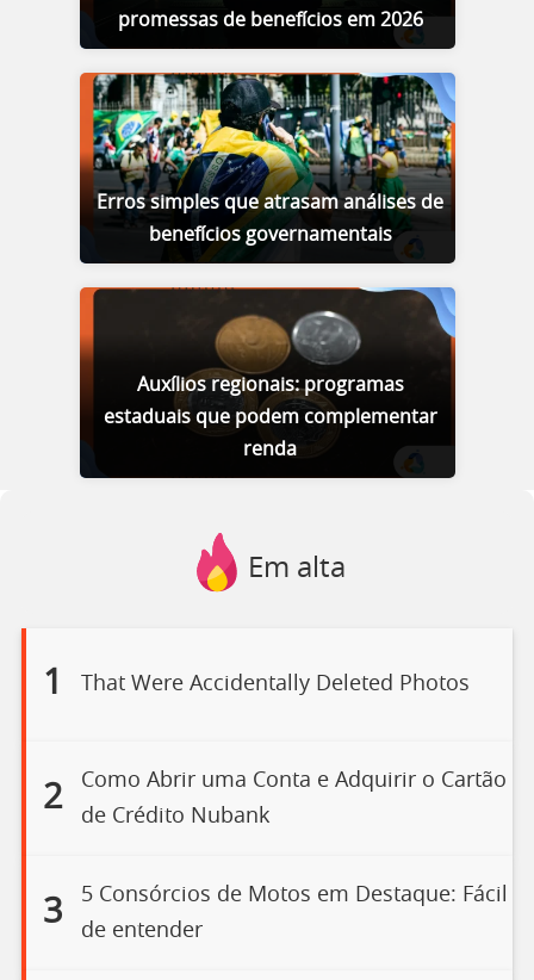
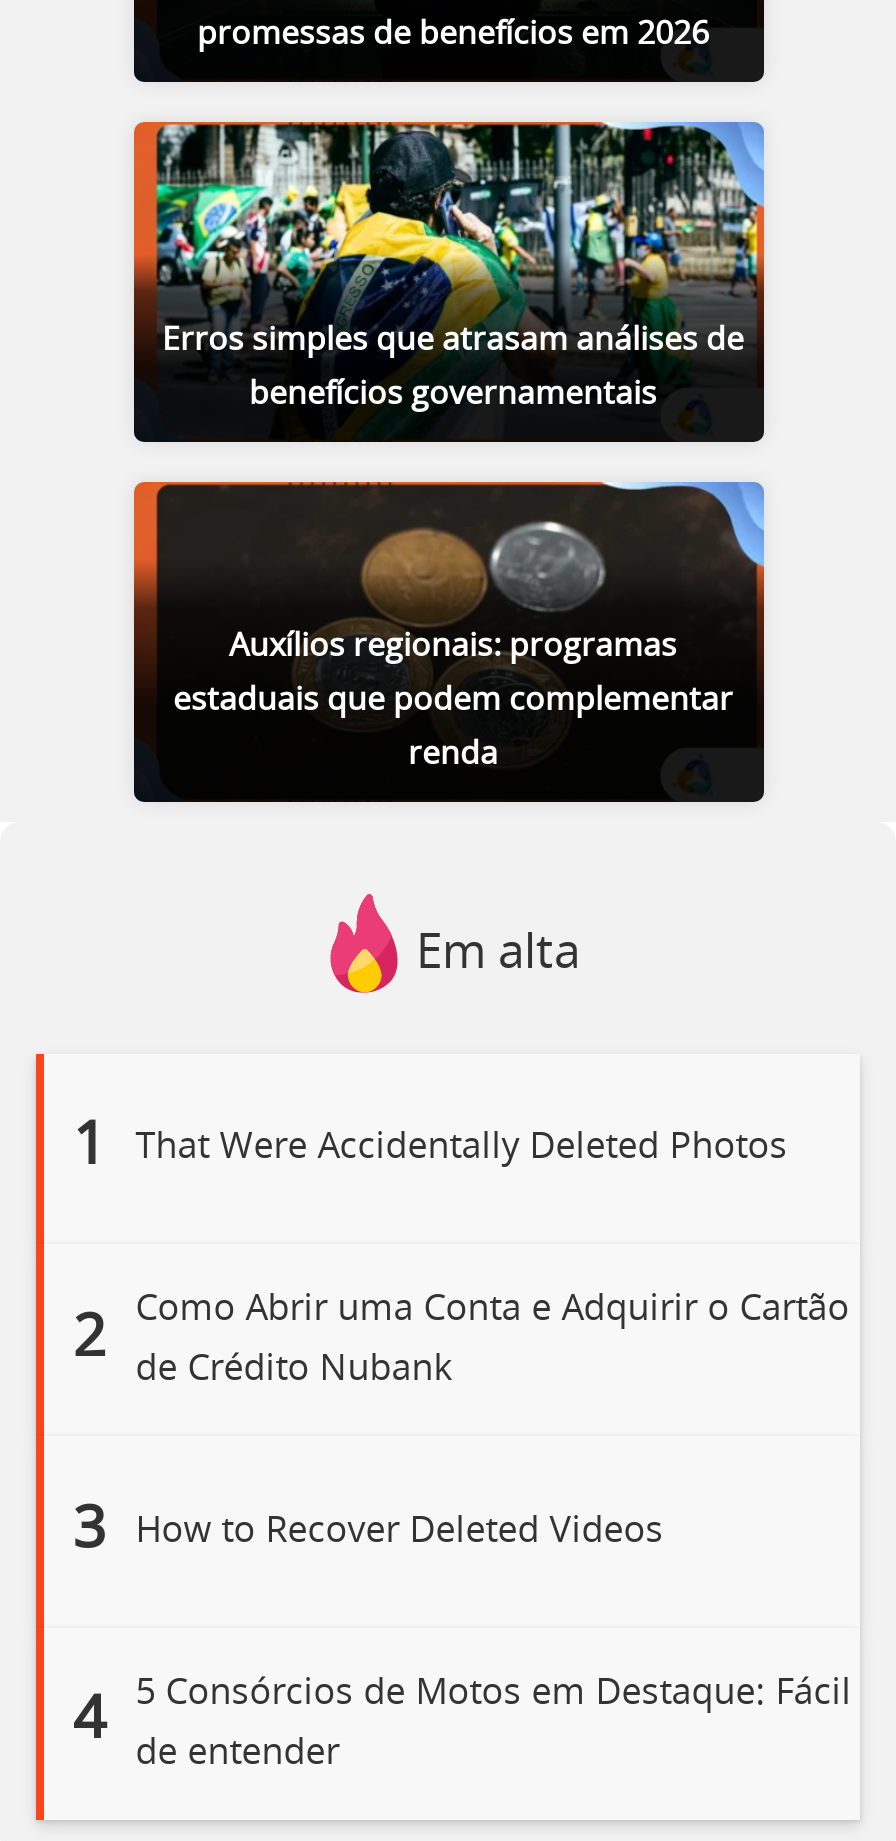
+ How to Recover Deleted Videos
+ 4
